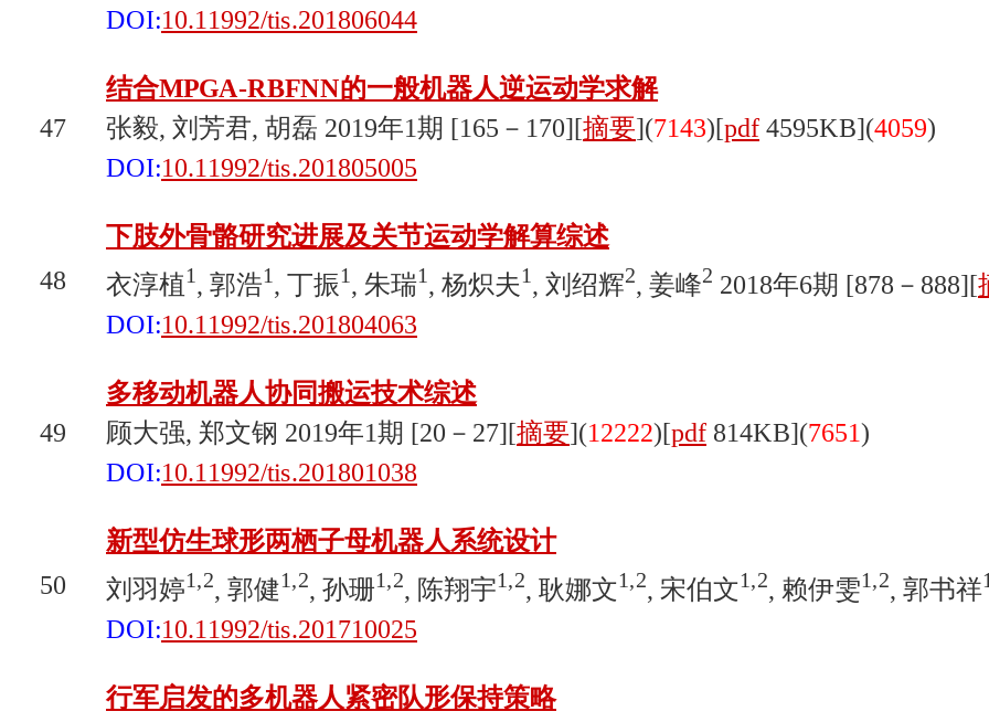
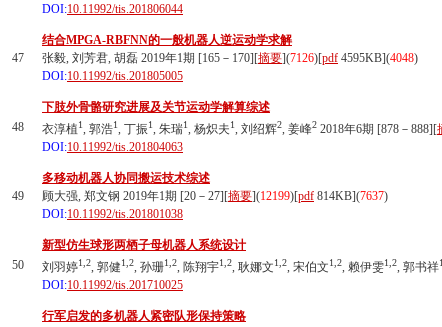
- 张毅, 刘芳君, 胡磊 2019年1期 [165－170][摘要](7143)[pdf 4595KB](4059)
+ 张毅, 刘芳君, 胡磊 2019年1期 [165－170][摘要](7126)[pdf 4595KB](4048)

- 顾大强, 郑文钢 2019年1期 [20－27][摘要](12222)[pdf 814KB](7651)
+ 顾大强, 郑文钢 2019年1期 [20－27][摘要](12199)[pdf 814KB](7637)
